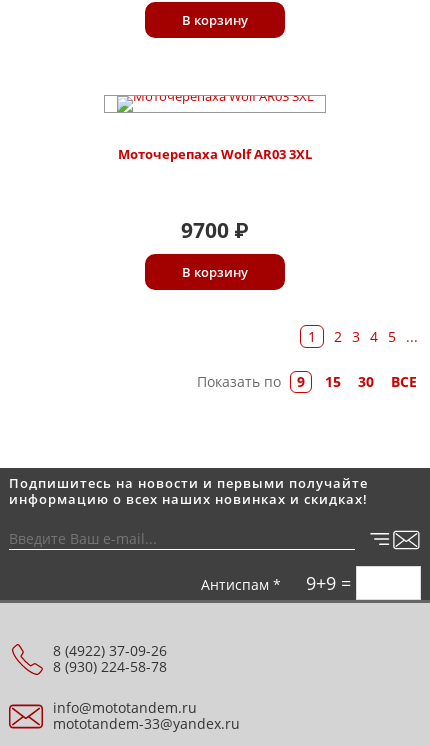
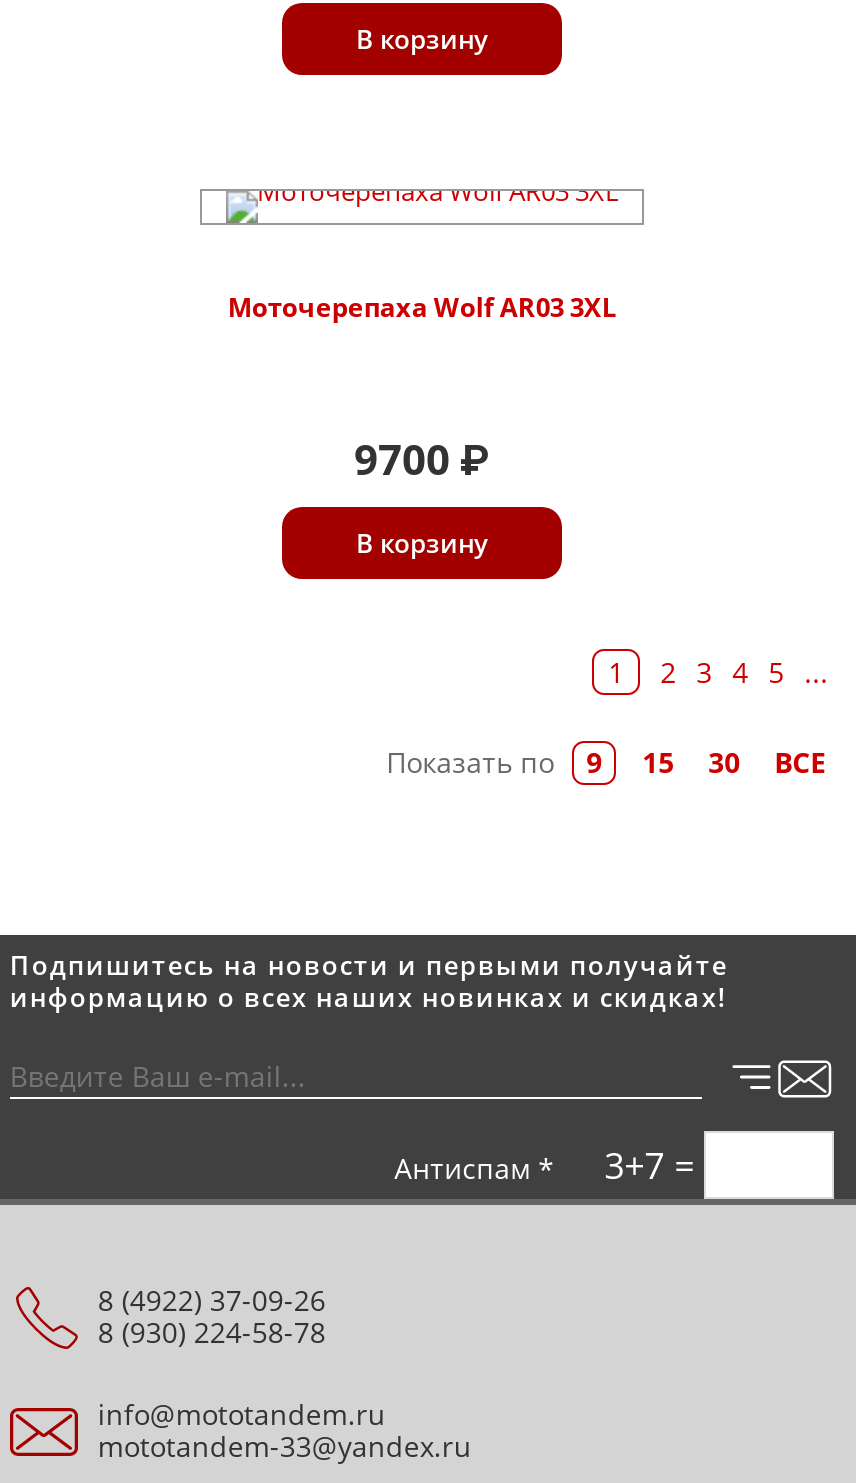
- Антиспам * 9+9 =
+ Антиспам * 3+7 =
